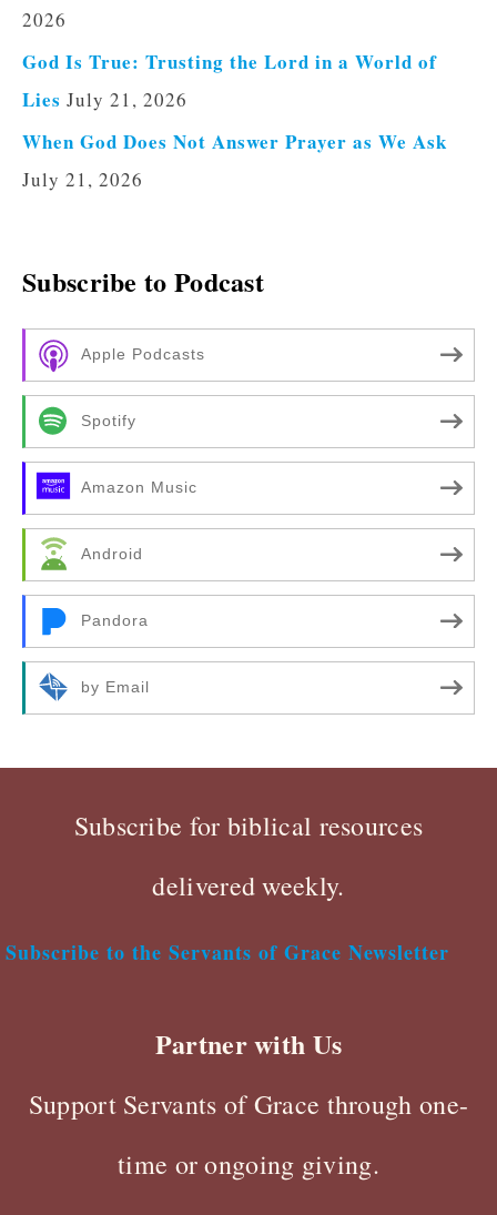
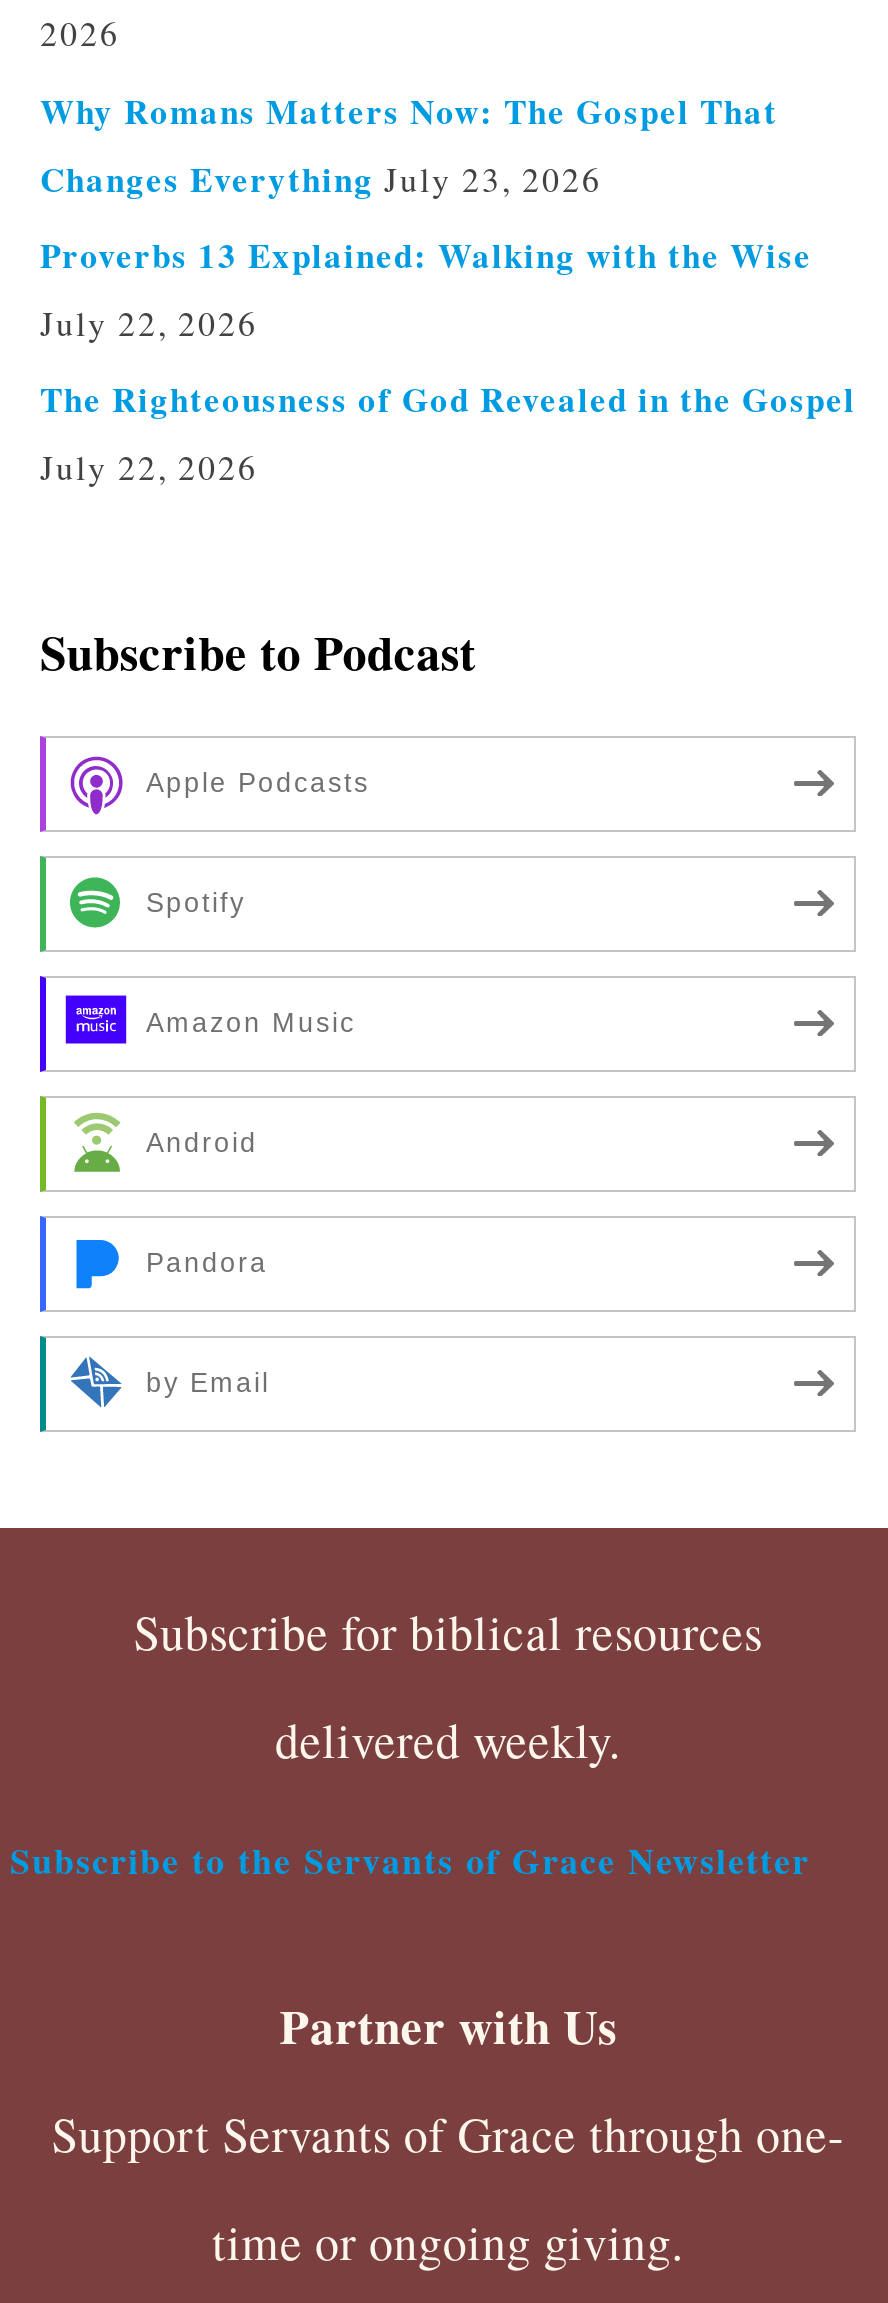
- God Is True: Trusting the Lord in a World of
- Lies July 21, 2026
- When God Does Not Answer Prayer as We Ask
- July 21, 2026
+ Why Romans Matters Now: The Gospel That
+ Changes Everything July 23, 2026
+ Proverbs 13 Explained: Walking with the Wise
+ July 22, 2026
+ The Righteousness of God Revealed in the Gospel
+ July 22, 2026
